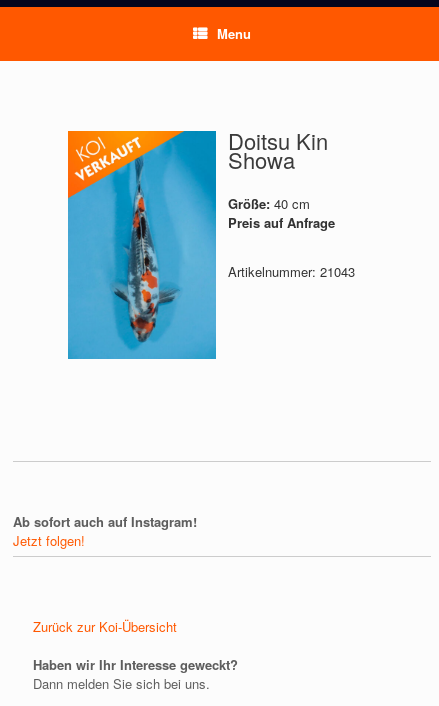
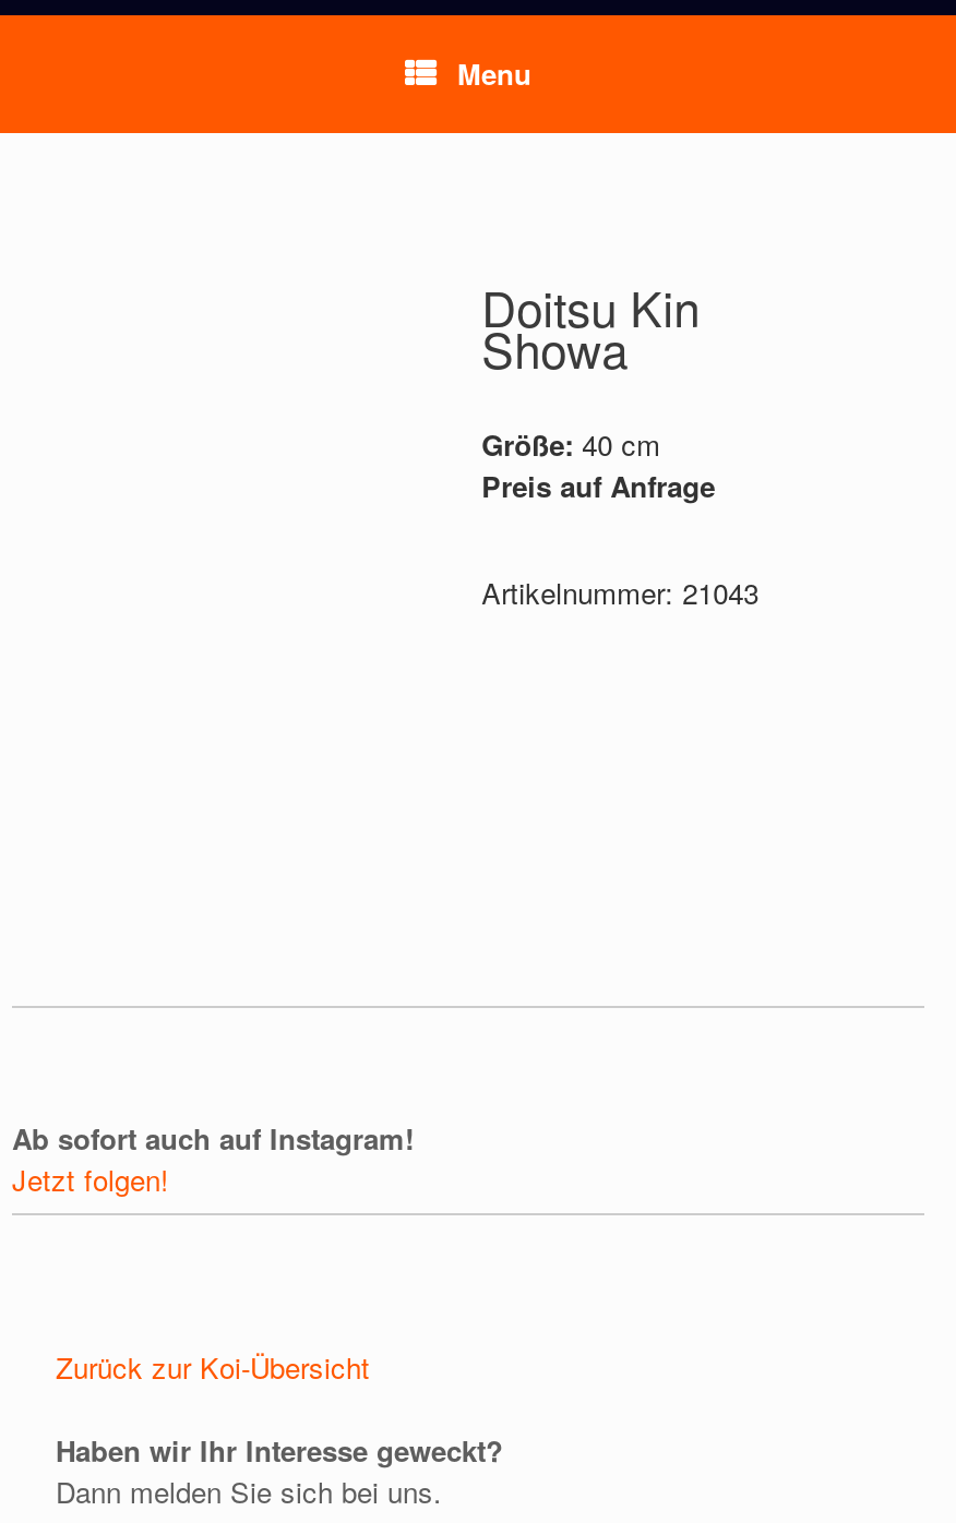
- [image]
